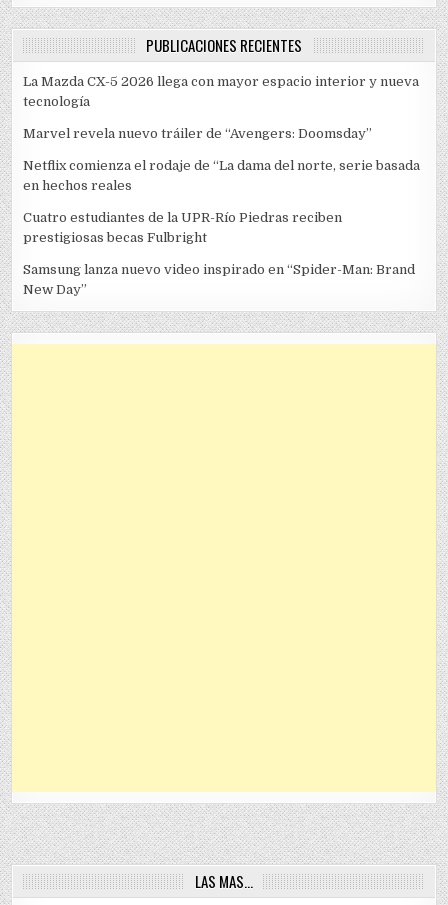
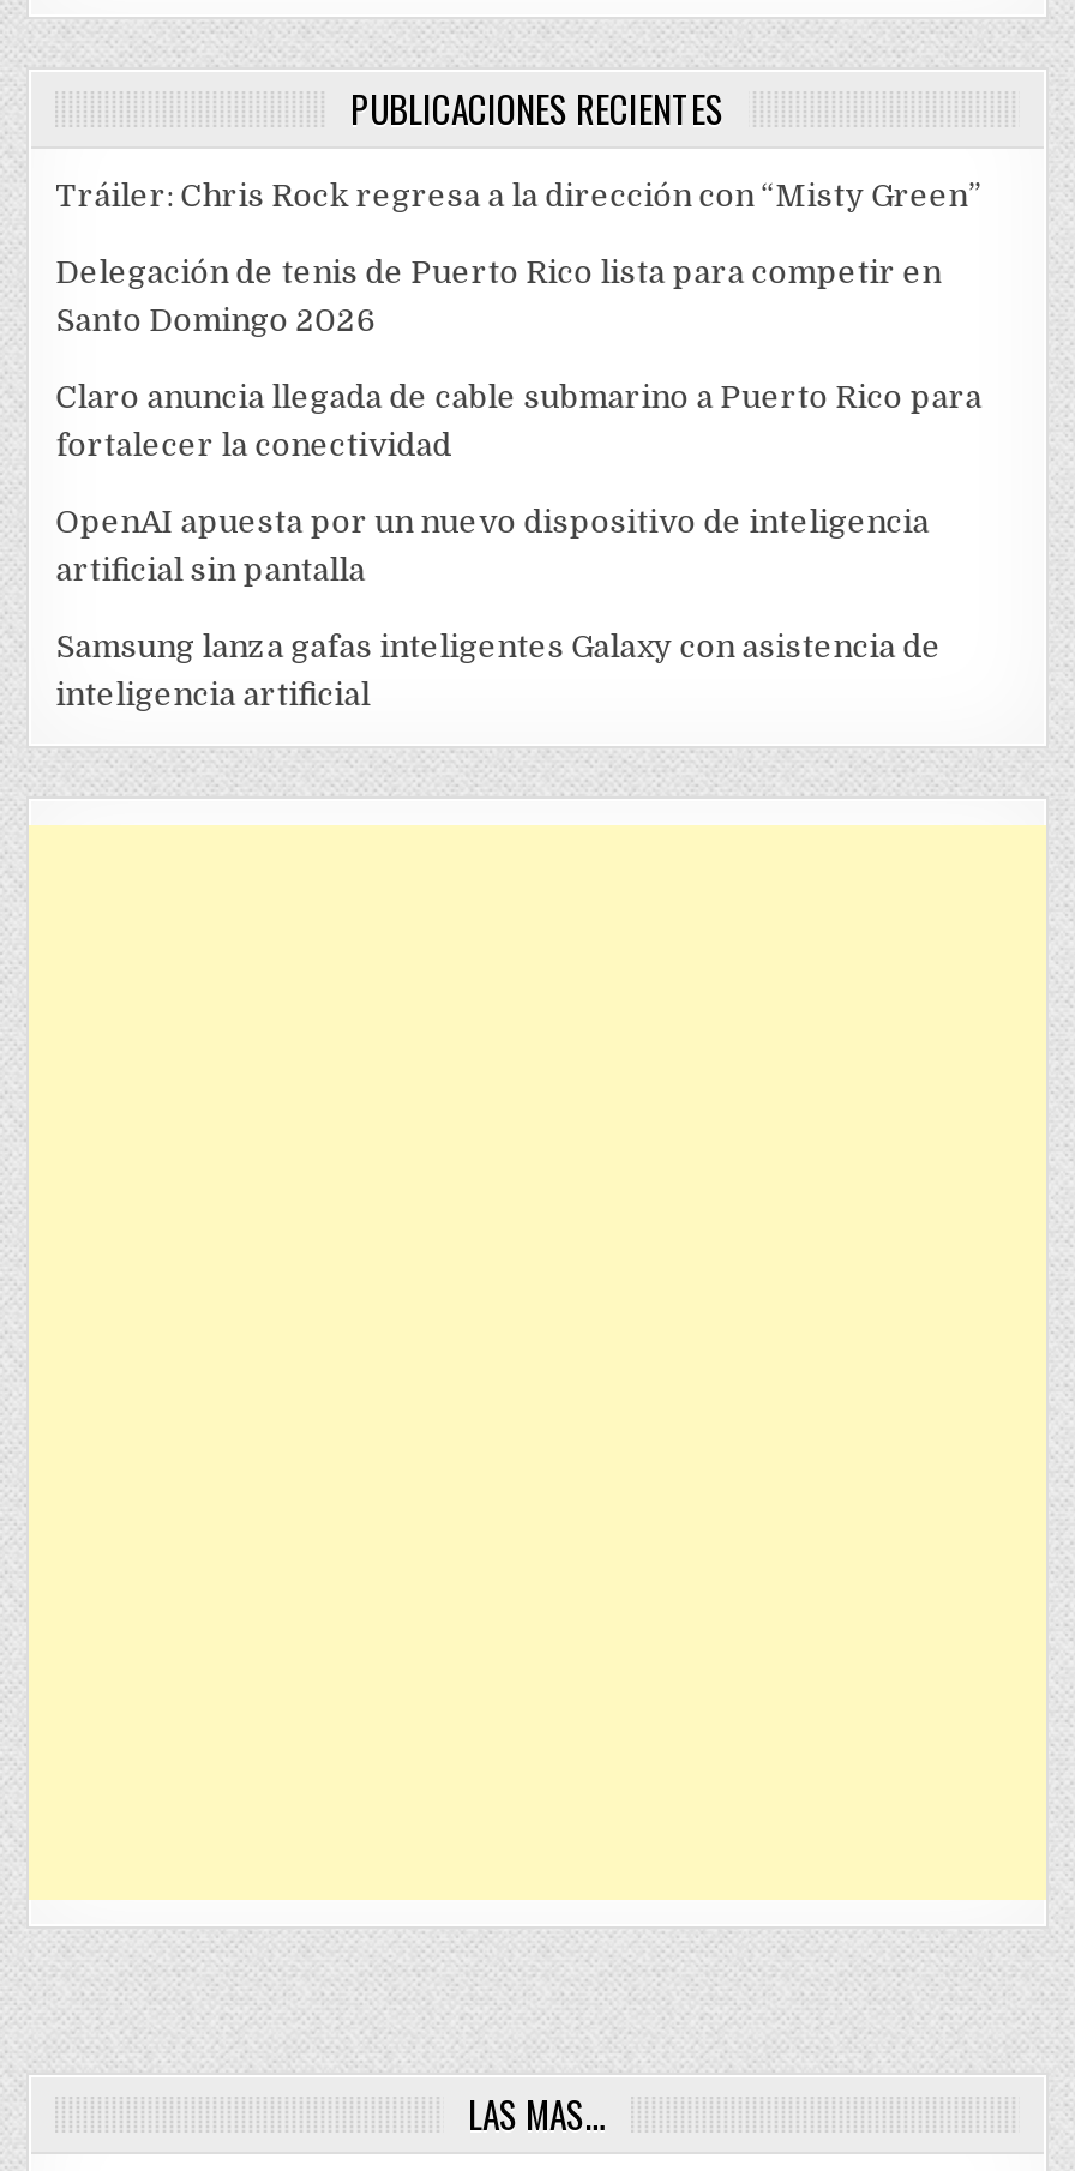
- La Mazda CX-5 2026 llega con mayor espacio interior y nueva
- tecnología
+ Tráiler: Chris Rock regresa a la dirección con “Misty Green”

- Marvel revela nuevo tráiler de “Avengers: Doomsday”
+ Delegación de tenis de Puerto Rico lista para competir en
+ Santo Domingo 2026

- Netflix comienza el rodaje de “La dama del norte, serie basada
- en hechos reales
+ Claro anuncia llegada de cable submarino a Puerto Rico para
+ fortalecer la conectividad

- Cuatro estudiantes de la UPR-Río Piedras reciben
- prestigiosas becas Fulbright
+ OpenAI apuesta por un nuevo dispositivo de inteligencia
+ artificial sin pantalla

- Samsung lanza nuevo video inspirado en “Spider-Man: Brand
- New Day”
+ Samsung lanza gafas inteligentes Galaxy con asistencia de
+ inteligencia artificial
